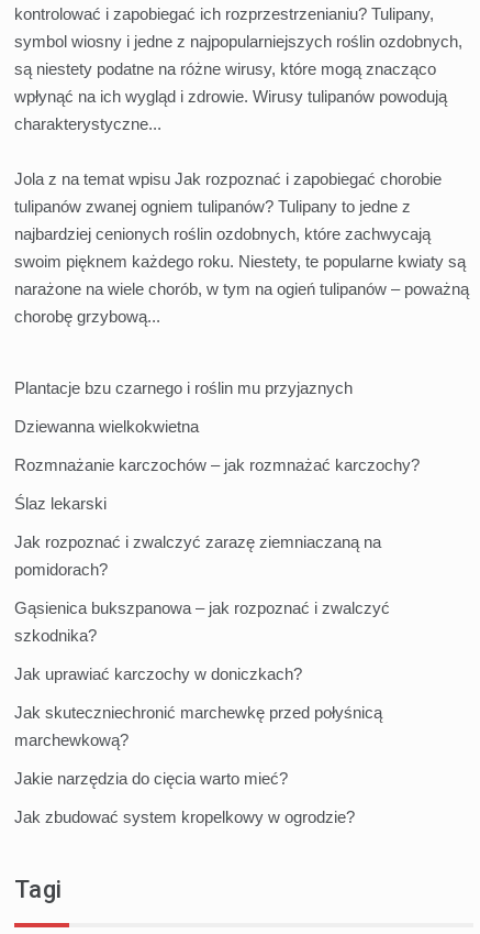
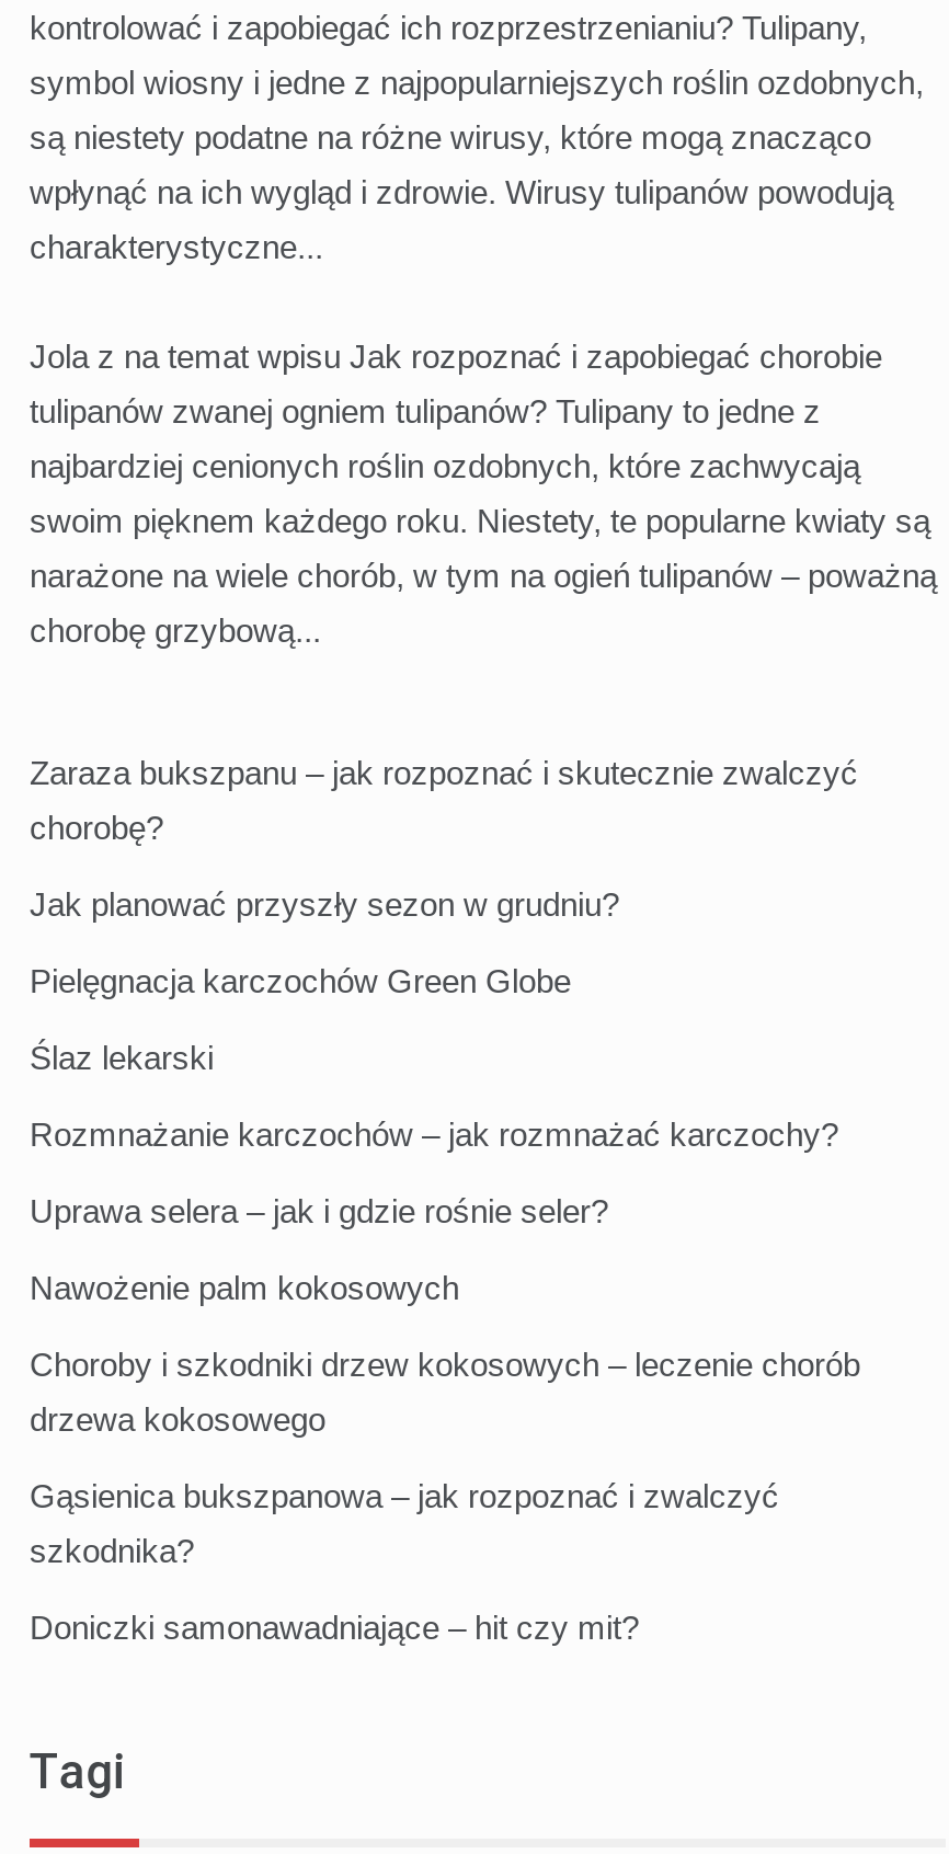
- Plantacje bzu czarnego i roślin mu przyjaznych
- Dziewanna wielkokwietna
+ Zaraza bukszpanu – jak rozpoznać i skutecznie zwalczyć
+ chorobę?
+ Jak planować przyszły sezon w grudniu?
+ Pielęgnacja karczochów Green Globe

moved down: Rozmnażanie karczochów – jak rozmnażać karczochy?

moved up: Ślaz lekarski

- Jak rozpoznać i zwalczyć zarazę ziemniaczaną na
- pomidorach?
+ Uprawa selera – jak i gdzie rośnie seler?
+ Nawożenie palm kokosowych
+ Choroby i szkodniki drzew kokosowych – leczenie chorób
+ drzewa kokosowego

moved down: Gąsienica bukszpanowa – jak rozpoznać i zwalczyć | szkodnika?

- Jak uprawiać karczochy w doniczkach?
- Jak skuteczniechronić marchewkę przed połyśnicą
- marchewkową?
- Jakie narzędzia do cięcia warto mieć?
- Jak zbudować system kropelkowy w ogrodzie?
+ Doniczki samonawadniające – hit czy mit?
